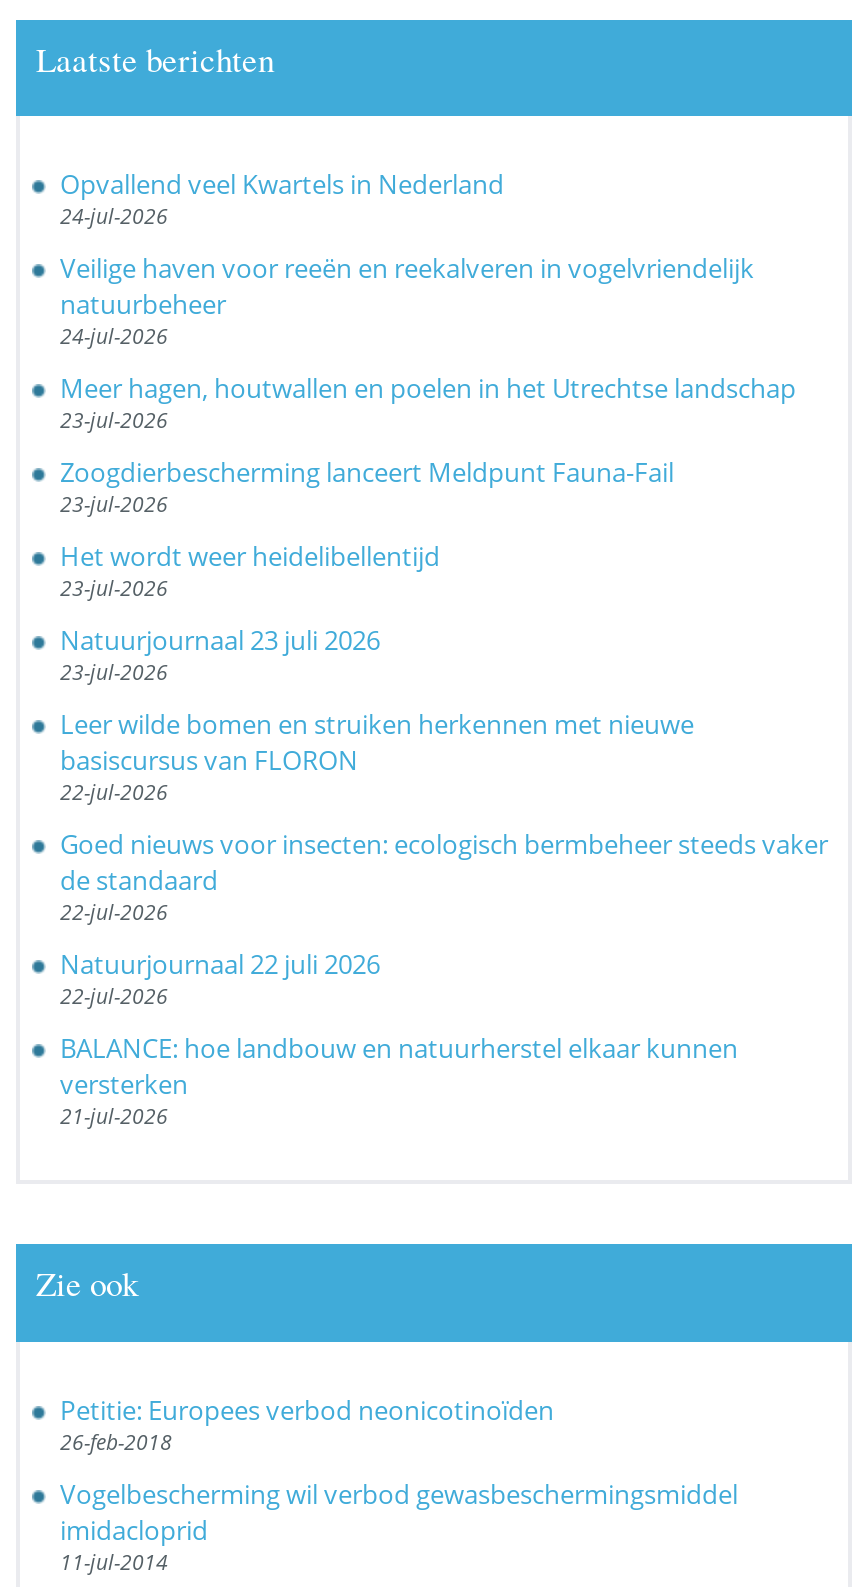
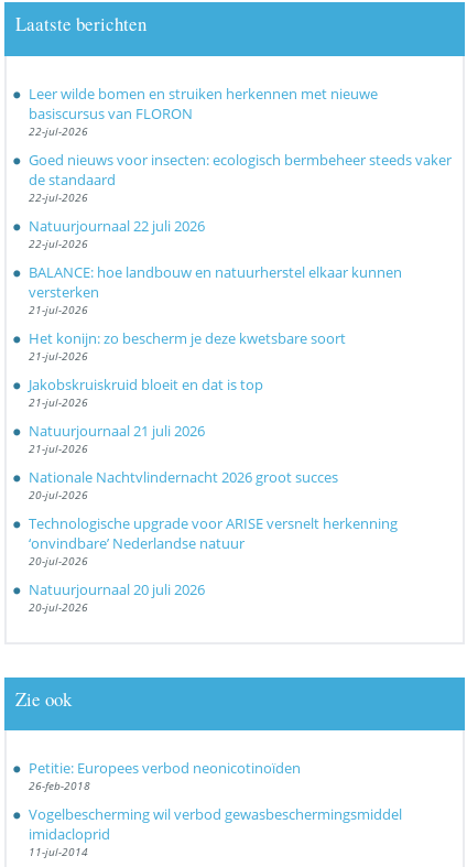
- Opvallend veel Kwartels in Nederland
- 24-jul-2026
- Veilige haven voor reeën en reekalveren in vogelvriendelijk
- natuurbeheer
- 24-jul-2026
- Meer hagen, houtwallen en poelen in het Utrechtse landschap
- 23-jul-2026
- Zoogdierbescherming lanceert Meldpunt Fauna-Fail
- 23-jul-2026
- Het wordt weer heidelibellentijd
- 23-jul-2026
- Natuurjournaal 23 juli 2026
- 23-jul-2026

moved up: Leer wilde bomen en struiken herkennen met nieuwe | basiscursus van FLORON | 22-jul-2026 | ... | versterken | 21-jul-2026

+ Het konijn: zo bescherm je deze kwetsbare soort
+ 21-jul-2026
+ Jakobskruiskruid bloeit en dat is top
+ 21-jul-2026
+ Natuurjournaal 21 juli 2026
+ 21-jul-2026
+ Nationale Nachtvlindernacht 2026 groot succes
+ 20-jul-2026
+ Technologische upgrade voor ARISE versnelt herkenning
+ ‘onvindbare’ Nederlandse natuur
+ 20-jul-2026
+ Natuurjournaal 20 juli 2026
+ 20-jul-2026
